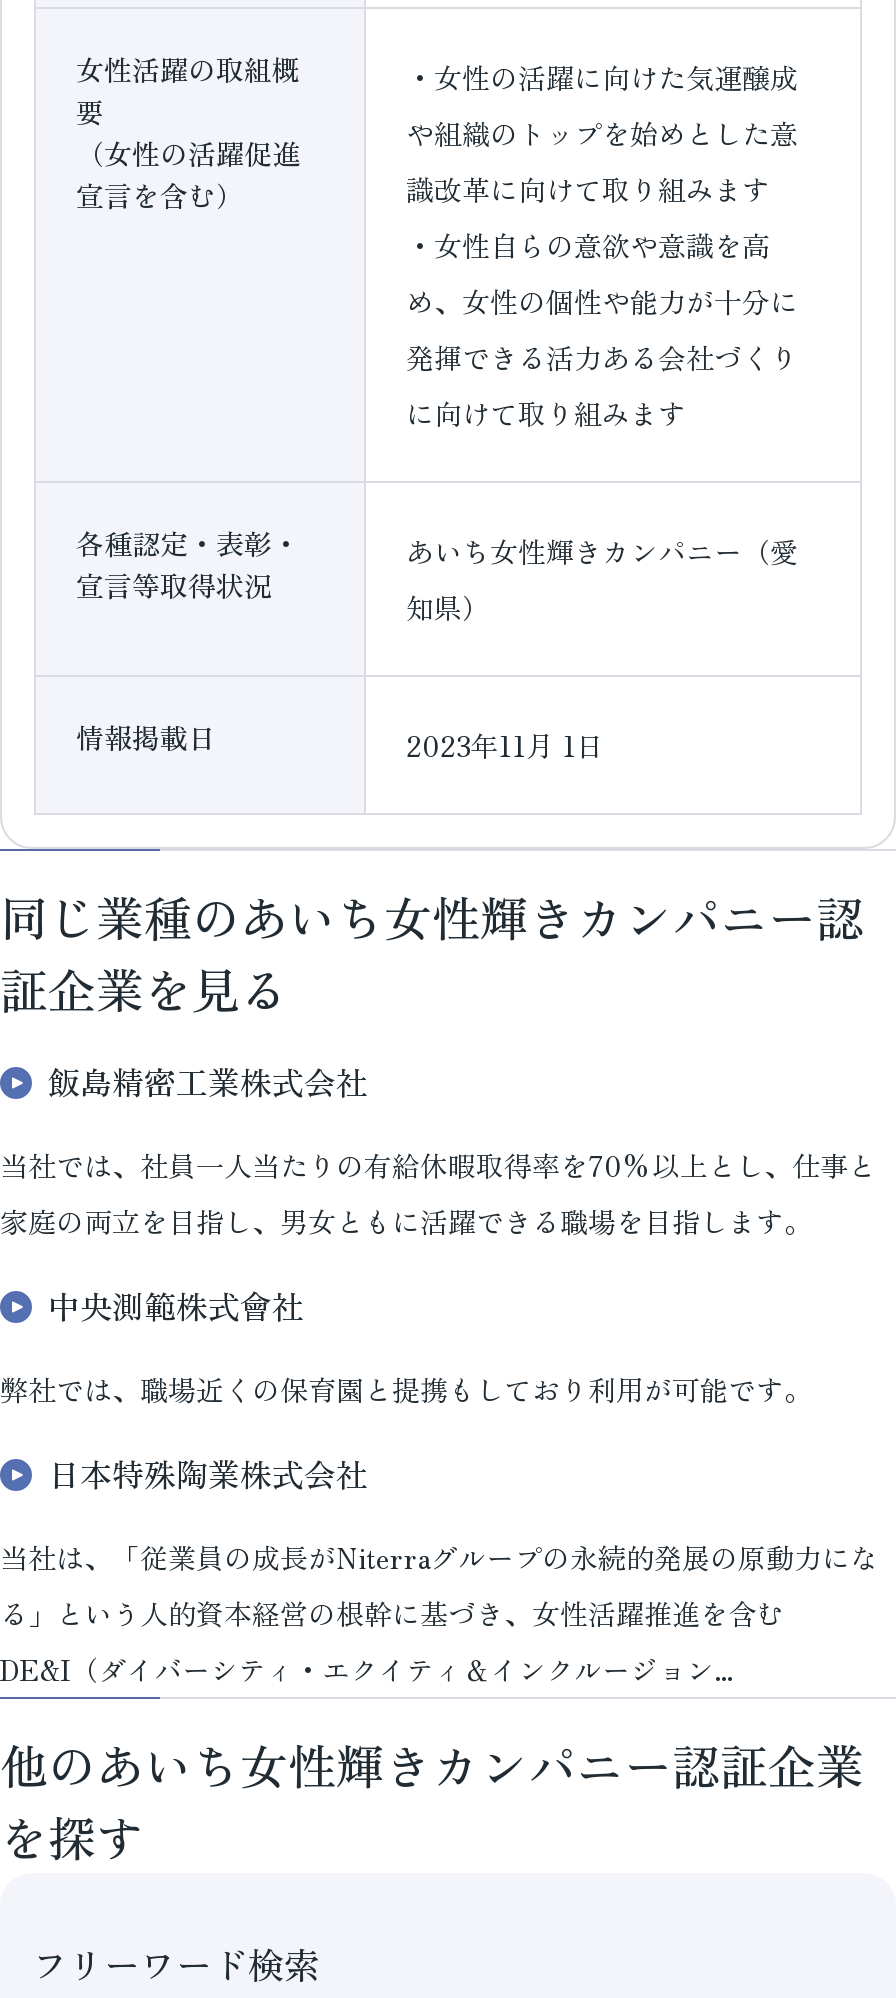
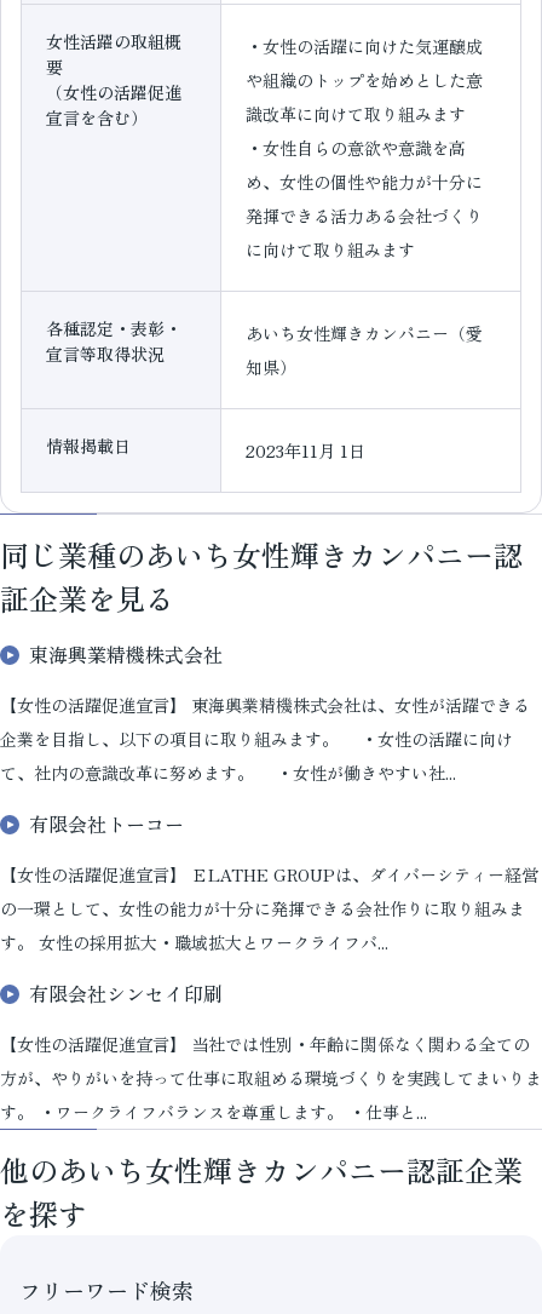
- 飯島精密工業株式会社
+ 東海興業精機株式会社

- 当社では、社員一人当たりの有給休暇取得率を70%以上とし、仕事と
- 家庭の両立を目指し、男女ともに活躍できる職場を目指します。
+ 【女性の活躍促進宣言】 東海興業精機株式会社は、女性が活躍できる
+ 企業を目指し、以下の項目に取り組みます。 ・女性の活躍に向け
+ て、社内の意識改革に努めます。 ・女性が働きやすい社...

- 中央測範株式會社
+ 有限会社トーコー

- 弊社では、職場近くの保育園と提携もしており利用が可能です。
+ 【女性の活躍促進宣言】 ＥLATHE GROUPは、ダイバーシティー経営
+ の一環として、女性の能力が十分に発揮できる会社作りに取り組みま
+ す。 女性の採用拡大・職域拡大とワークライフバ...

- 日本特殊陶業株式会社
+ 有限会社シンセイ印刷

- 当社は、「従業員の成長がNiterraグループの永続的発展の原動力にな
- る」という人的資本経営の根幹に基づき、女性活躍推進を含む
- DE&I（ダイバーシティ・エクイティ＆インクルージョン...
+ 【女性の活躍促進宣言】 当社では性別・年齢に関係なく関わる全ての
+ 方が、やりがいを持って仕事に取組める環境づくりを実践してまいりま
+ す。 ・ワークライフバランスを尊重します。 ・仕事と...
